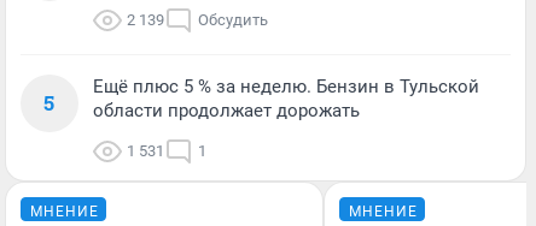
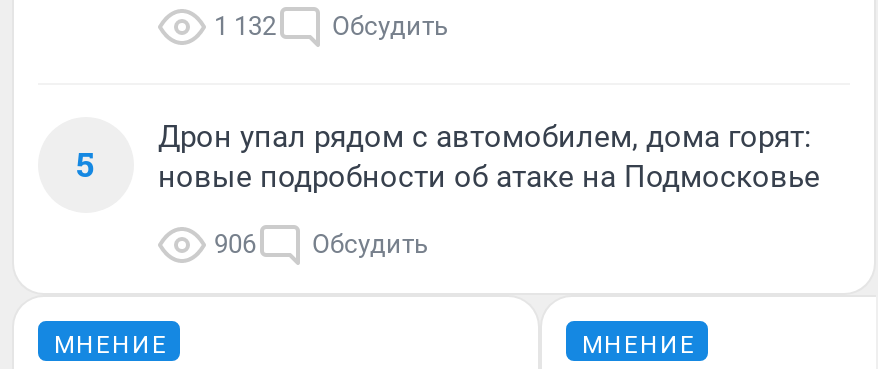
- 2 139 Обсудить
+ 1 132 Обсудить

- Ещё плюс 5 % за неделю. Бензин в Тульской
- области продолжает дорожать
+ Дрон упал рядом с автомобилем, дома горят:
+ новые подробности об атаке на Подмосковье

- 1 531
- 1
+ 906
+ Обсудить
